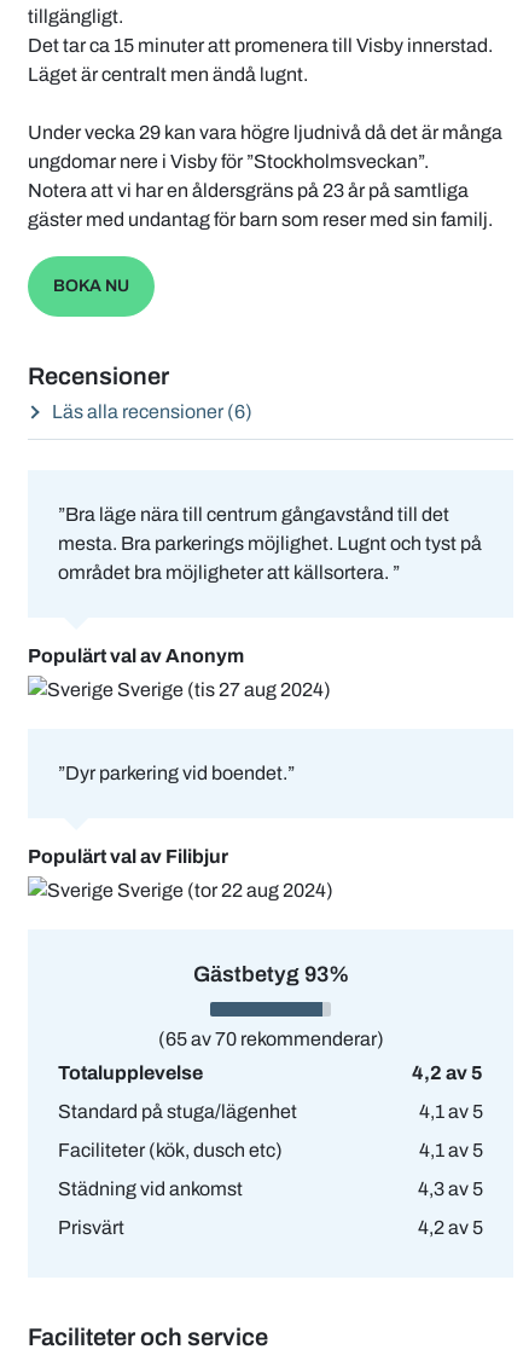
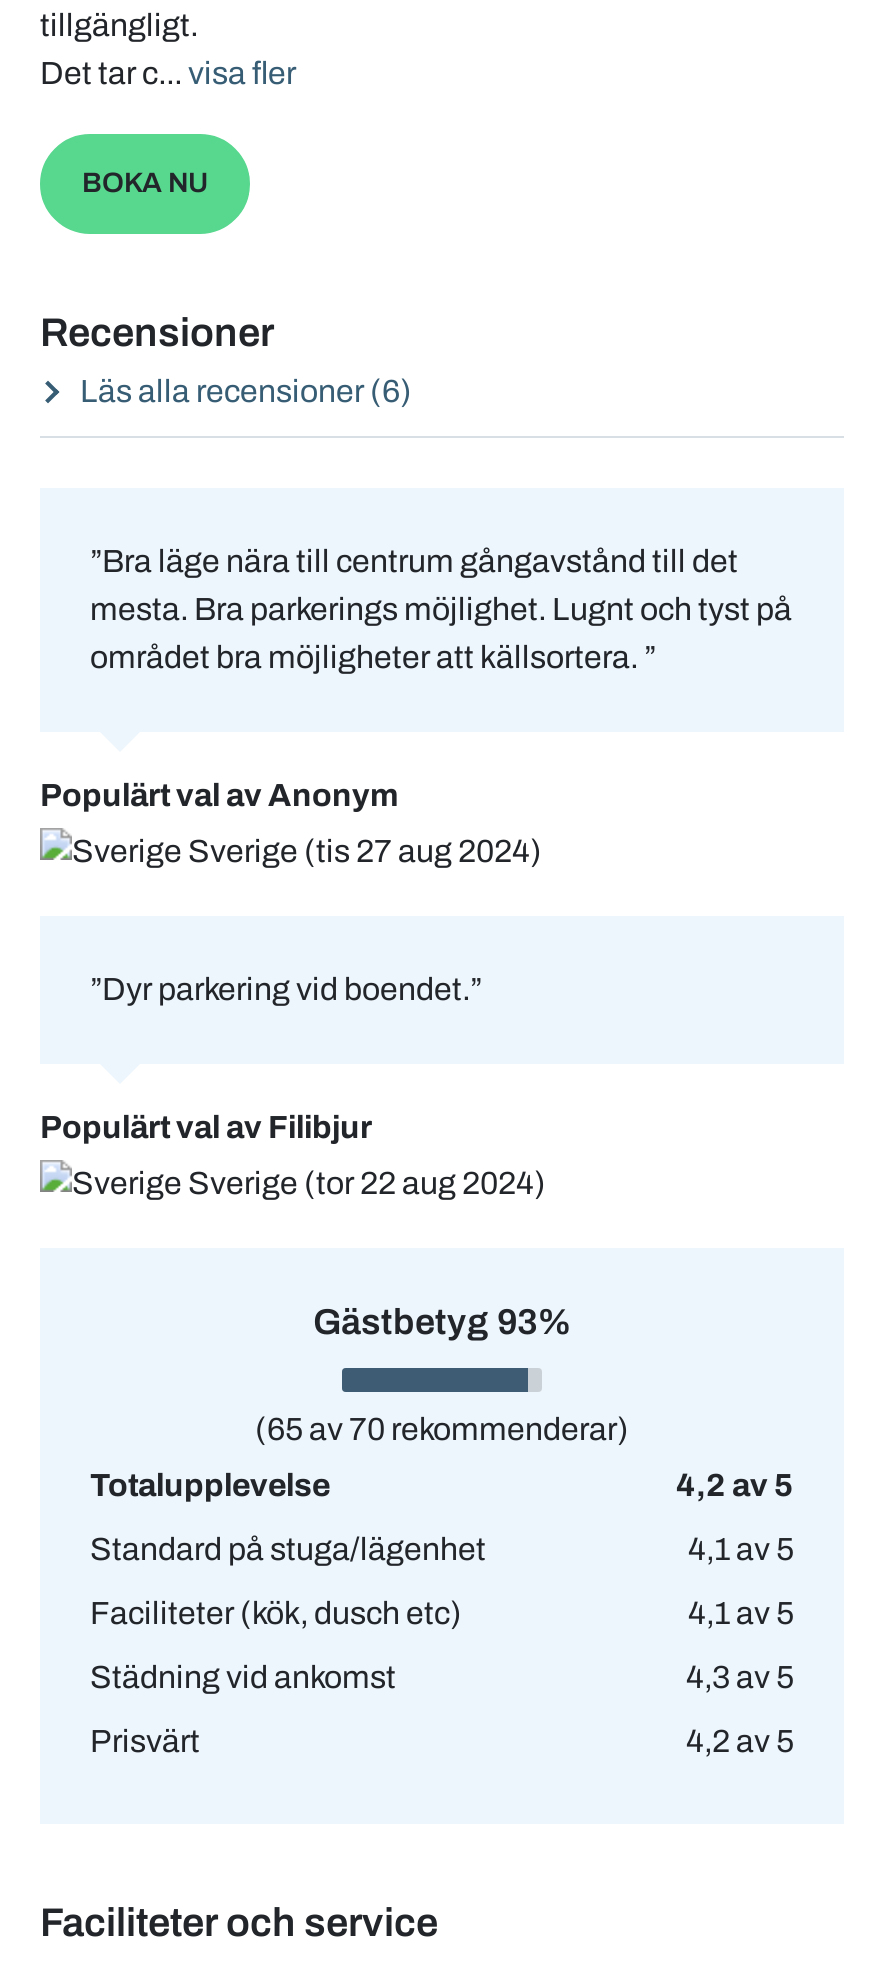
- Det tar ca 15 minuter att promenera till Visby innerstad.
- Läget är centralt men ändå lugnt.
- Under vecka 29 kan vara högre ljudnivå då det är många
- ungdomar nere i Visby för ”Stockholmsveckan”.
- Notera att vi har en åldersgräns på 23 år på samtliga
- gäster med undantag för barn som reser med sin familj.
+ Det tar c... visa fler
